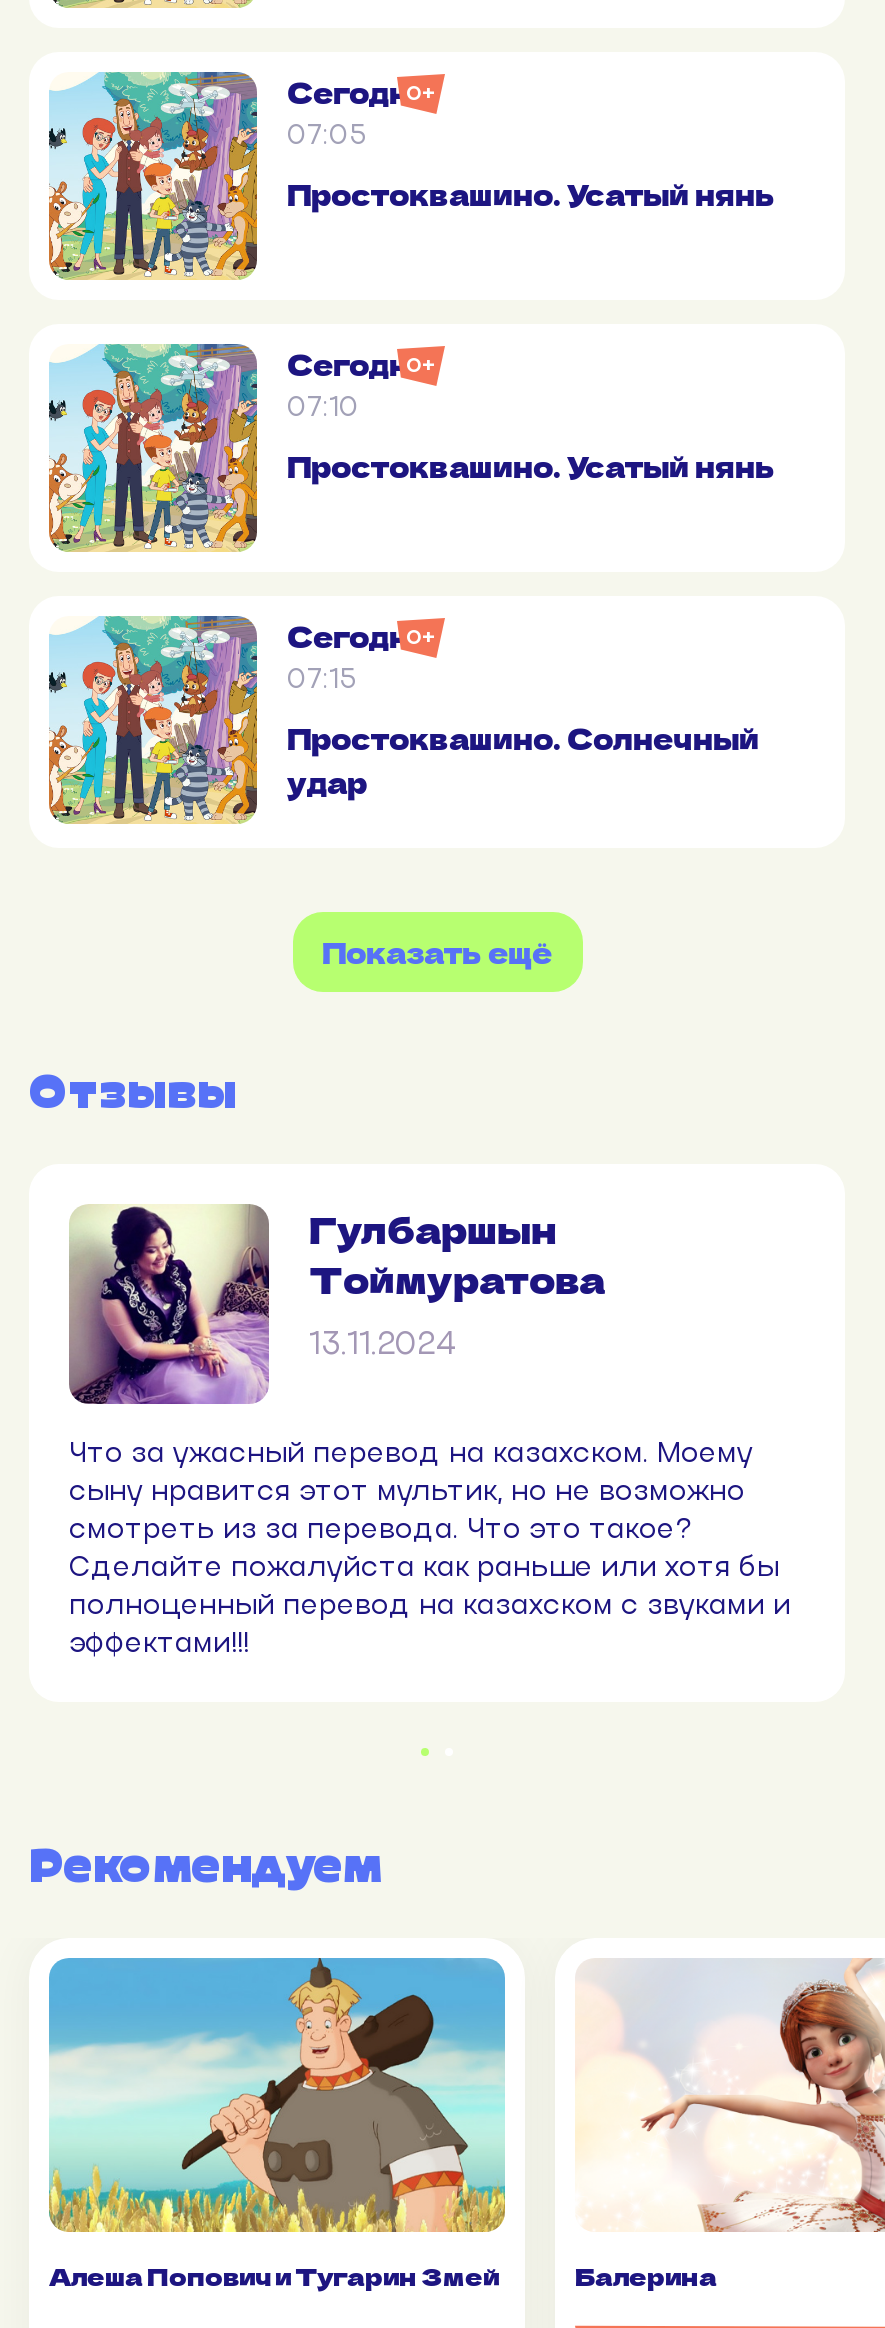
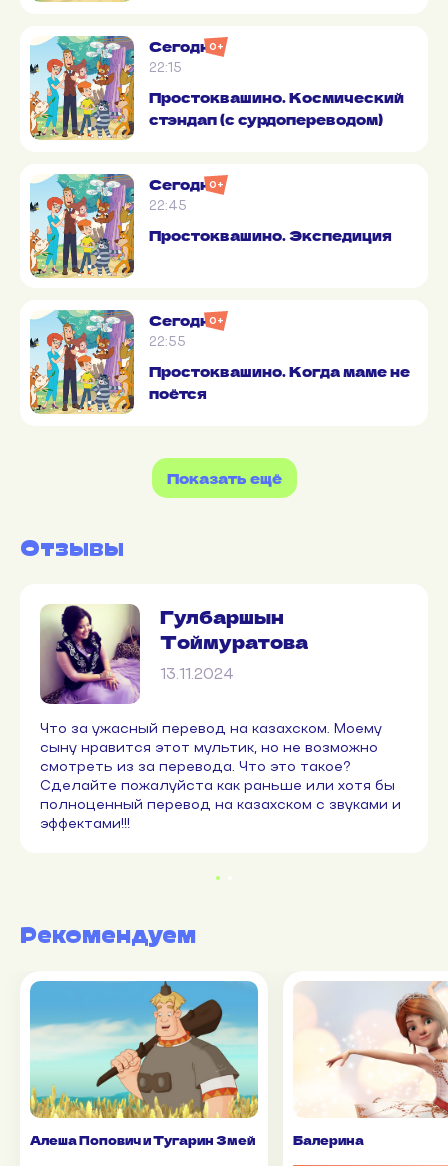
- 07:05
+ 22:15

- Простоквашино. Усатый нянь
+ Простоквашино. Космический
+ стэндап (с сурдопереводом)

- 07:10
+ 22:45

- Простоквашино. Усатый нянь
+ Простоквашино. Экспедиция

- 07:15
+ 22:55

- Простоквашино. Солнечный
- удар
+ Простоквашино. Когда маме не
+ поётся
